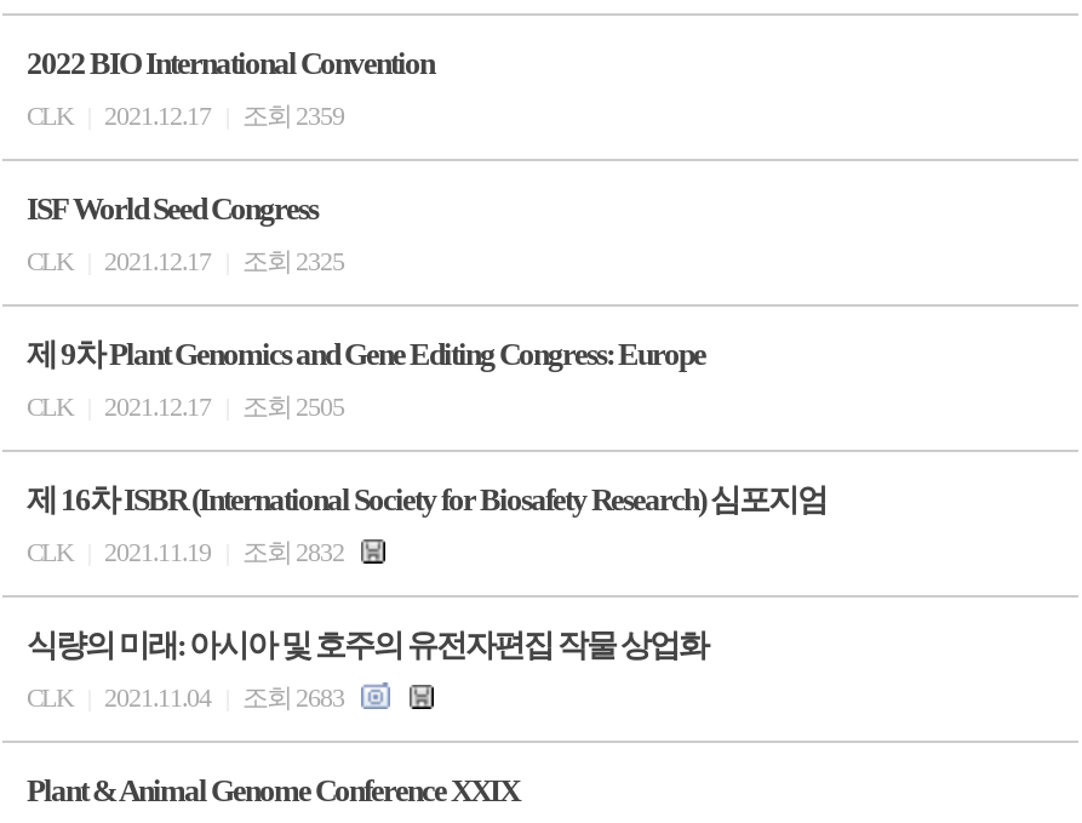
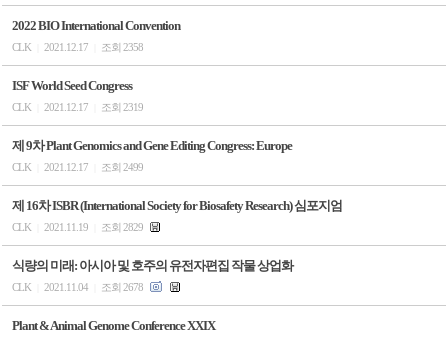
- CLK 2021.12.17 조회 2359
+ CLK 2021.12.17 조회 2358

- CLK 2021.12.17 조회 2325
+ CLK 2021.12.17 조회 2319

- CLK 2021.12.17 조회 2505
+ CLK 2021.12.17 조회 2499

- CLK 2021.11.19 조회 2832
+ CLK 2021.11.19 조회 2829

- CLK 2021.11.04 조회 2683
+ CLK 2021.11.04 조회 2678
